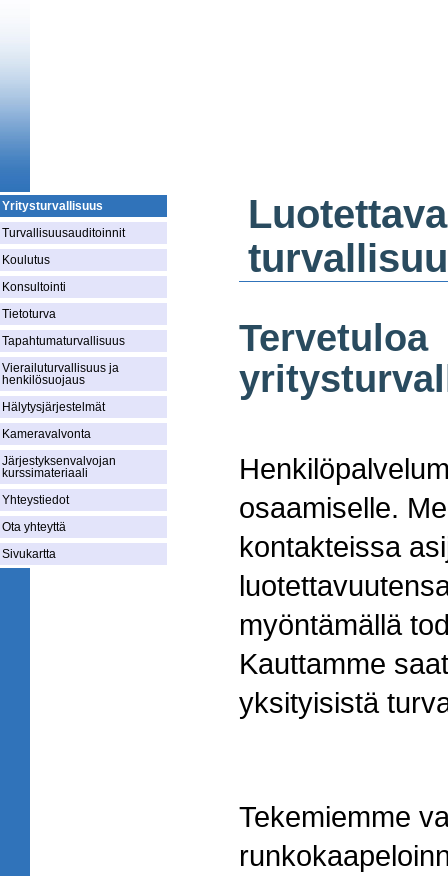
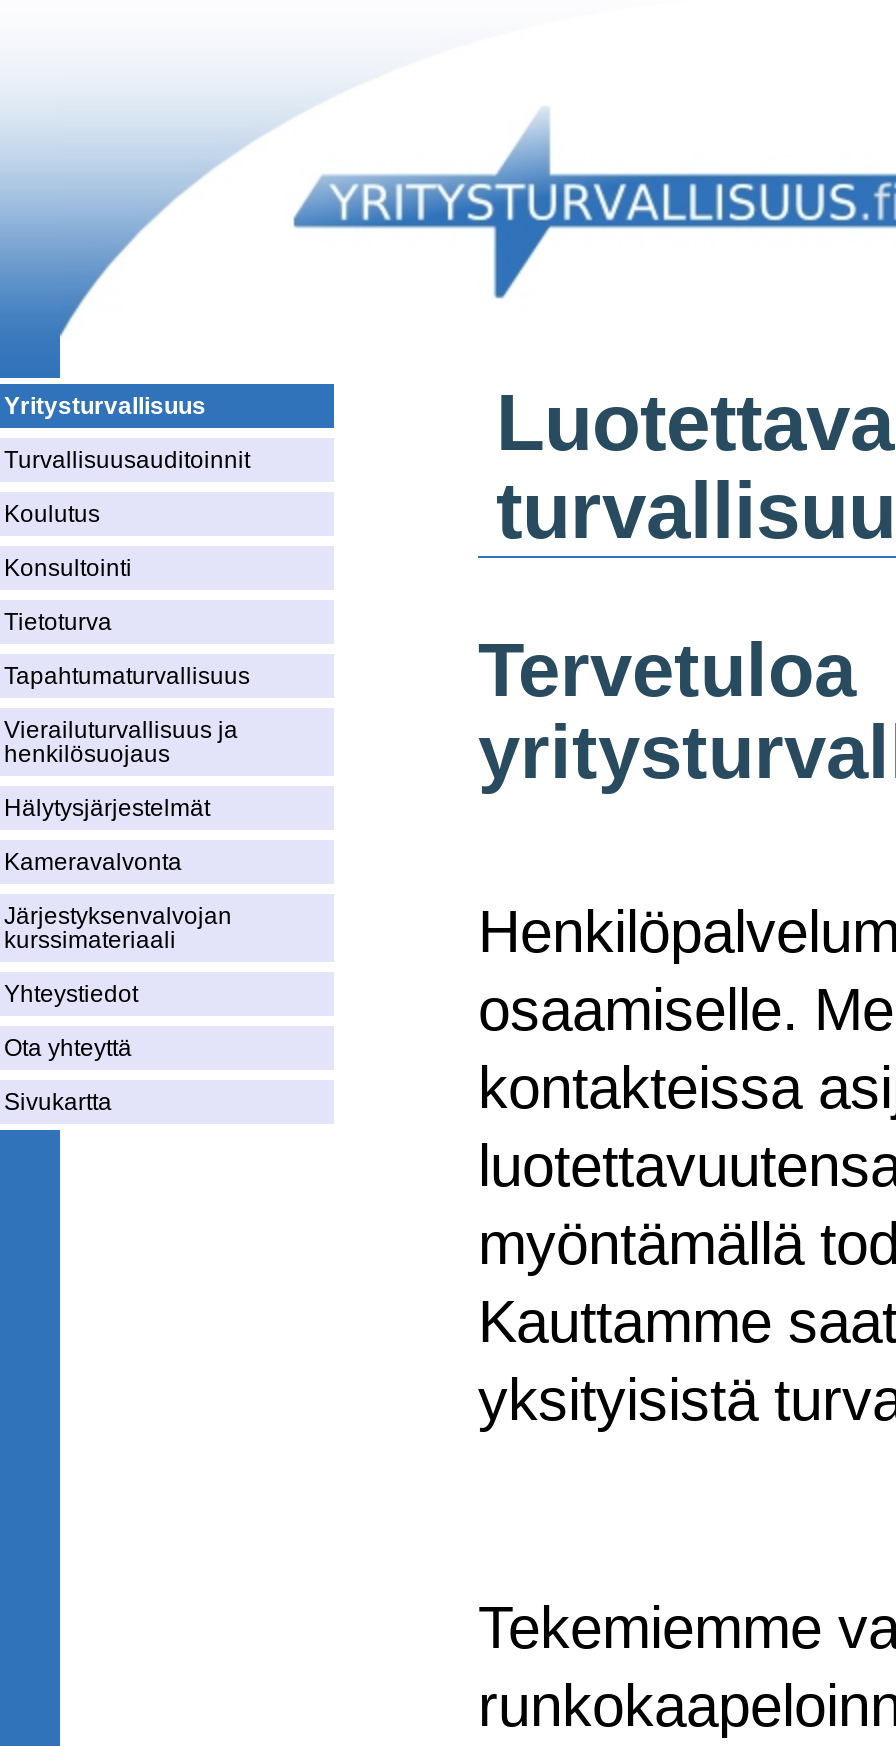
+ [image]
